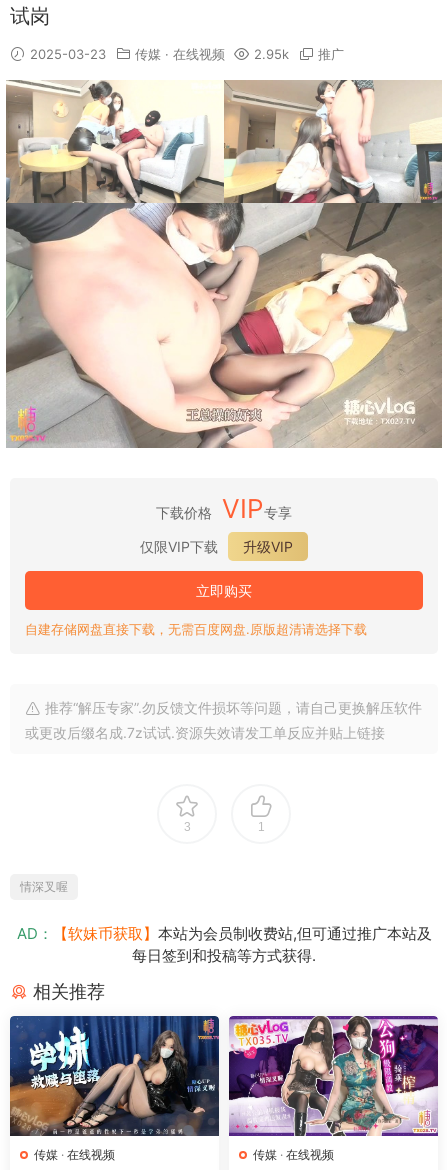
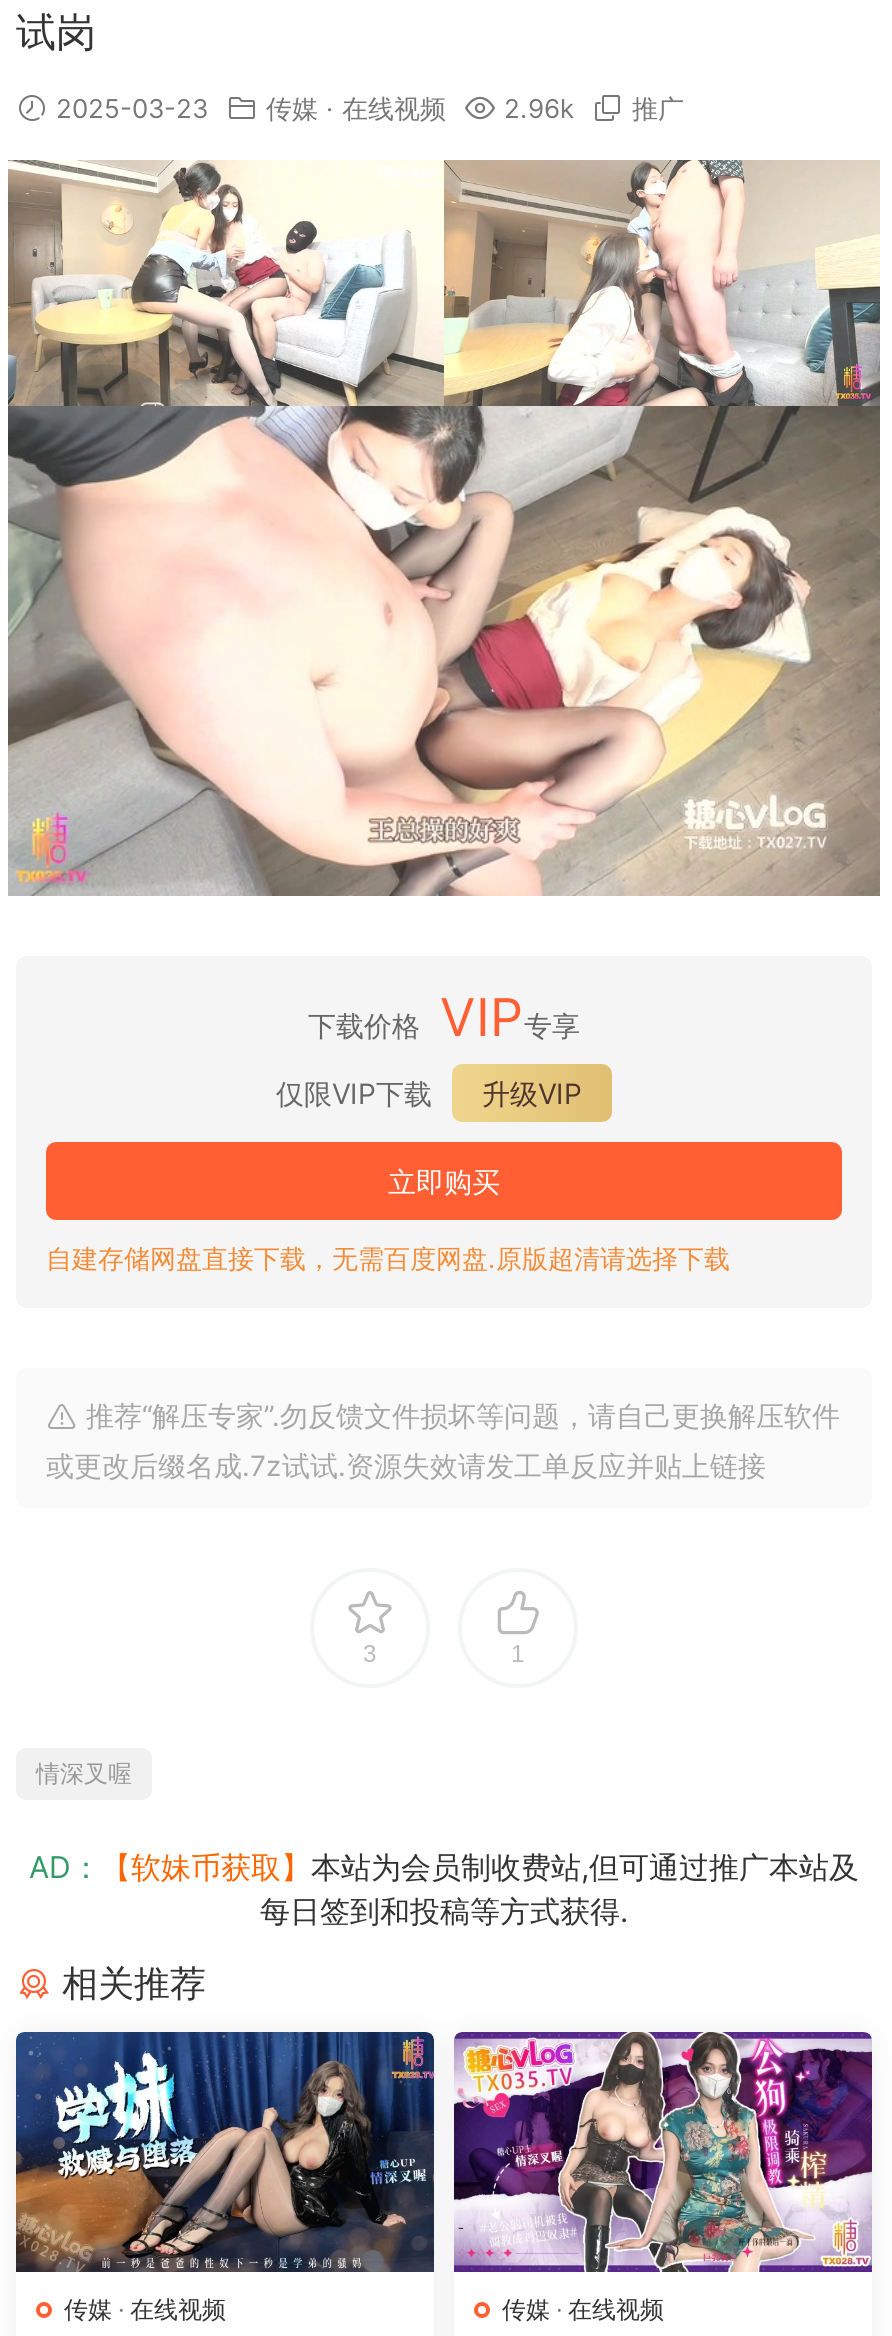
- 2025-03-23 传媒·在线视频 2.95k 推广
+ 2025-03-23 传媒·在线视频 2.96k 推广
